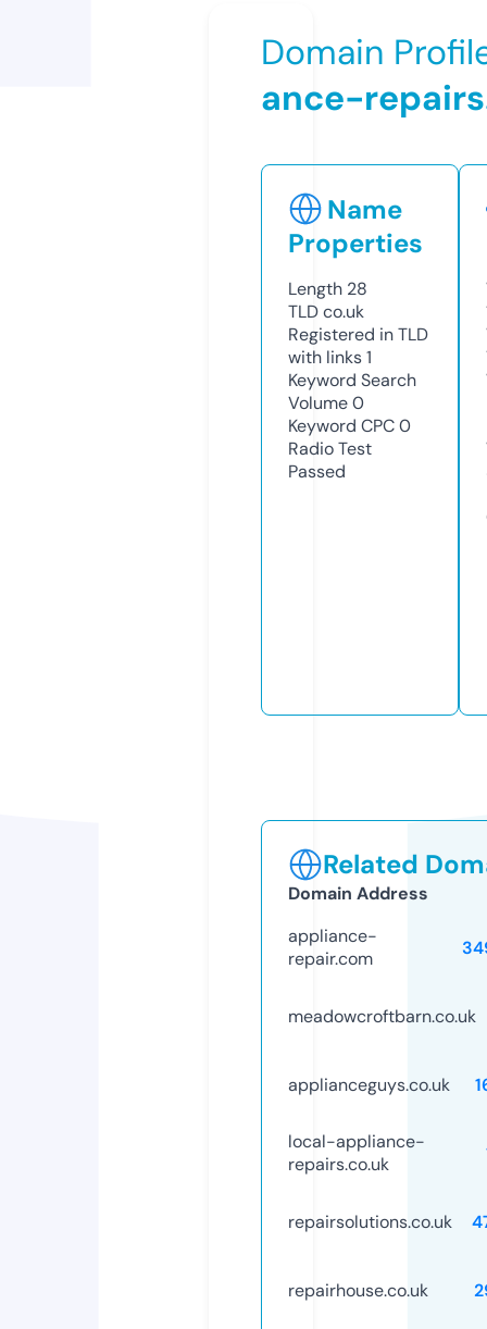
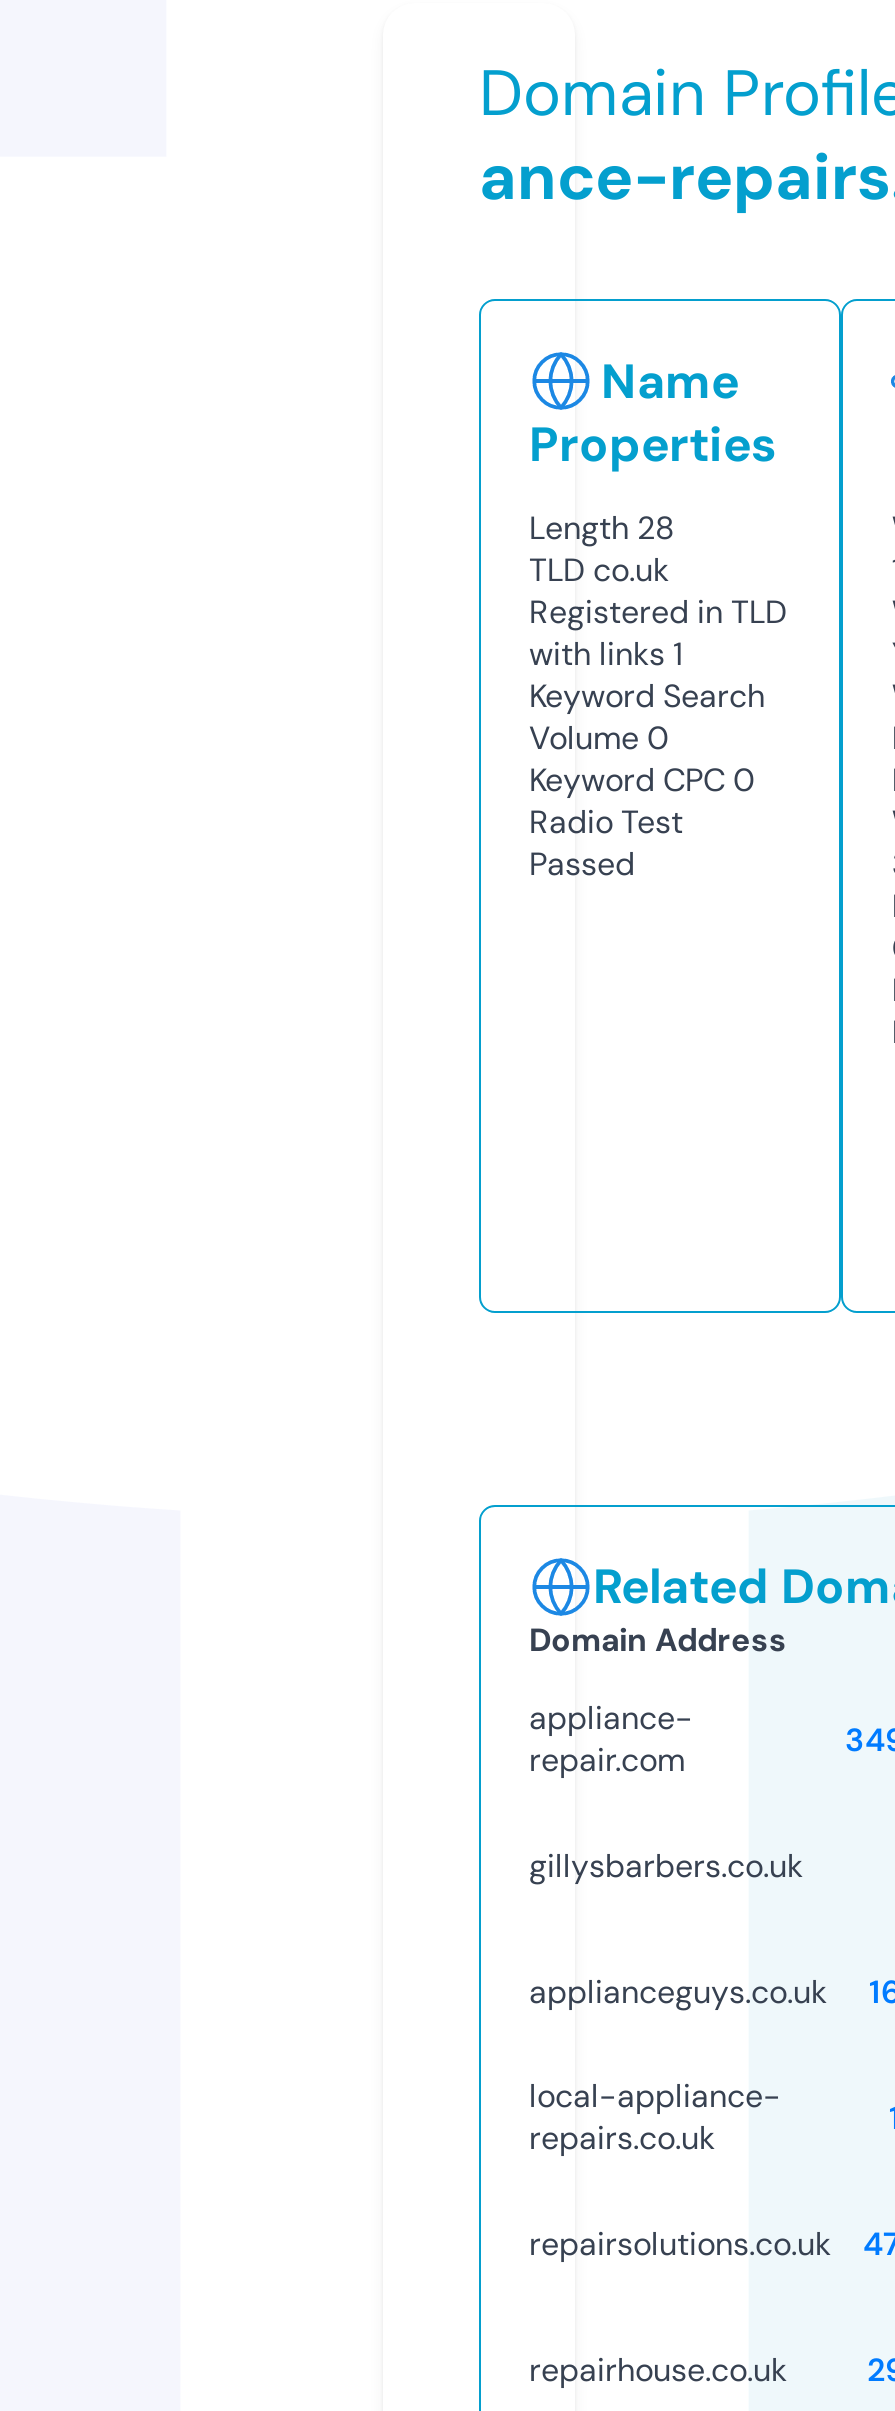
- meadowcroftbarn.co.uk
+ gillysbarbers.co.uk
